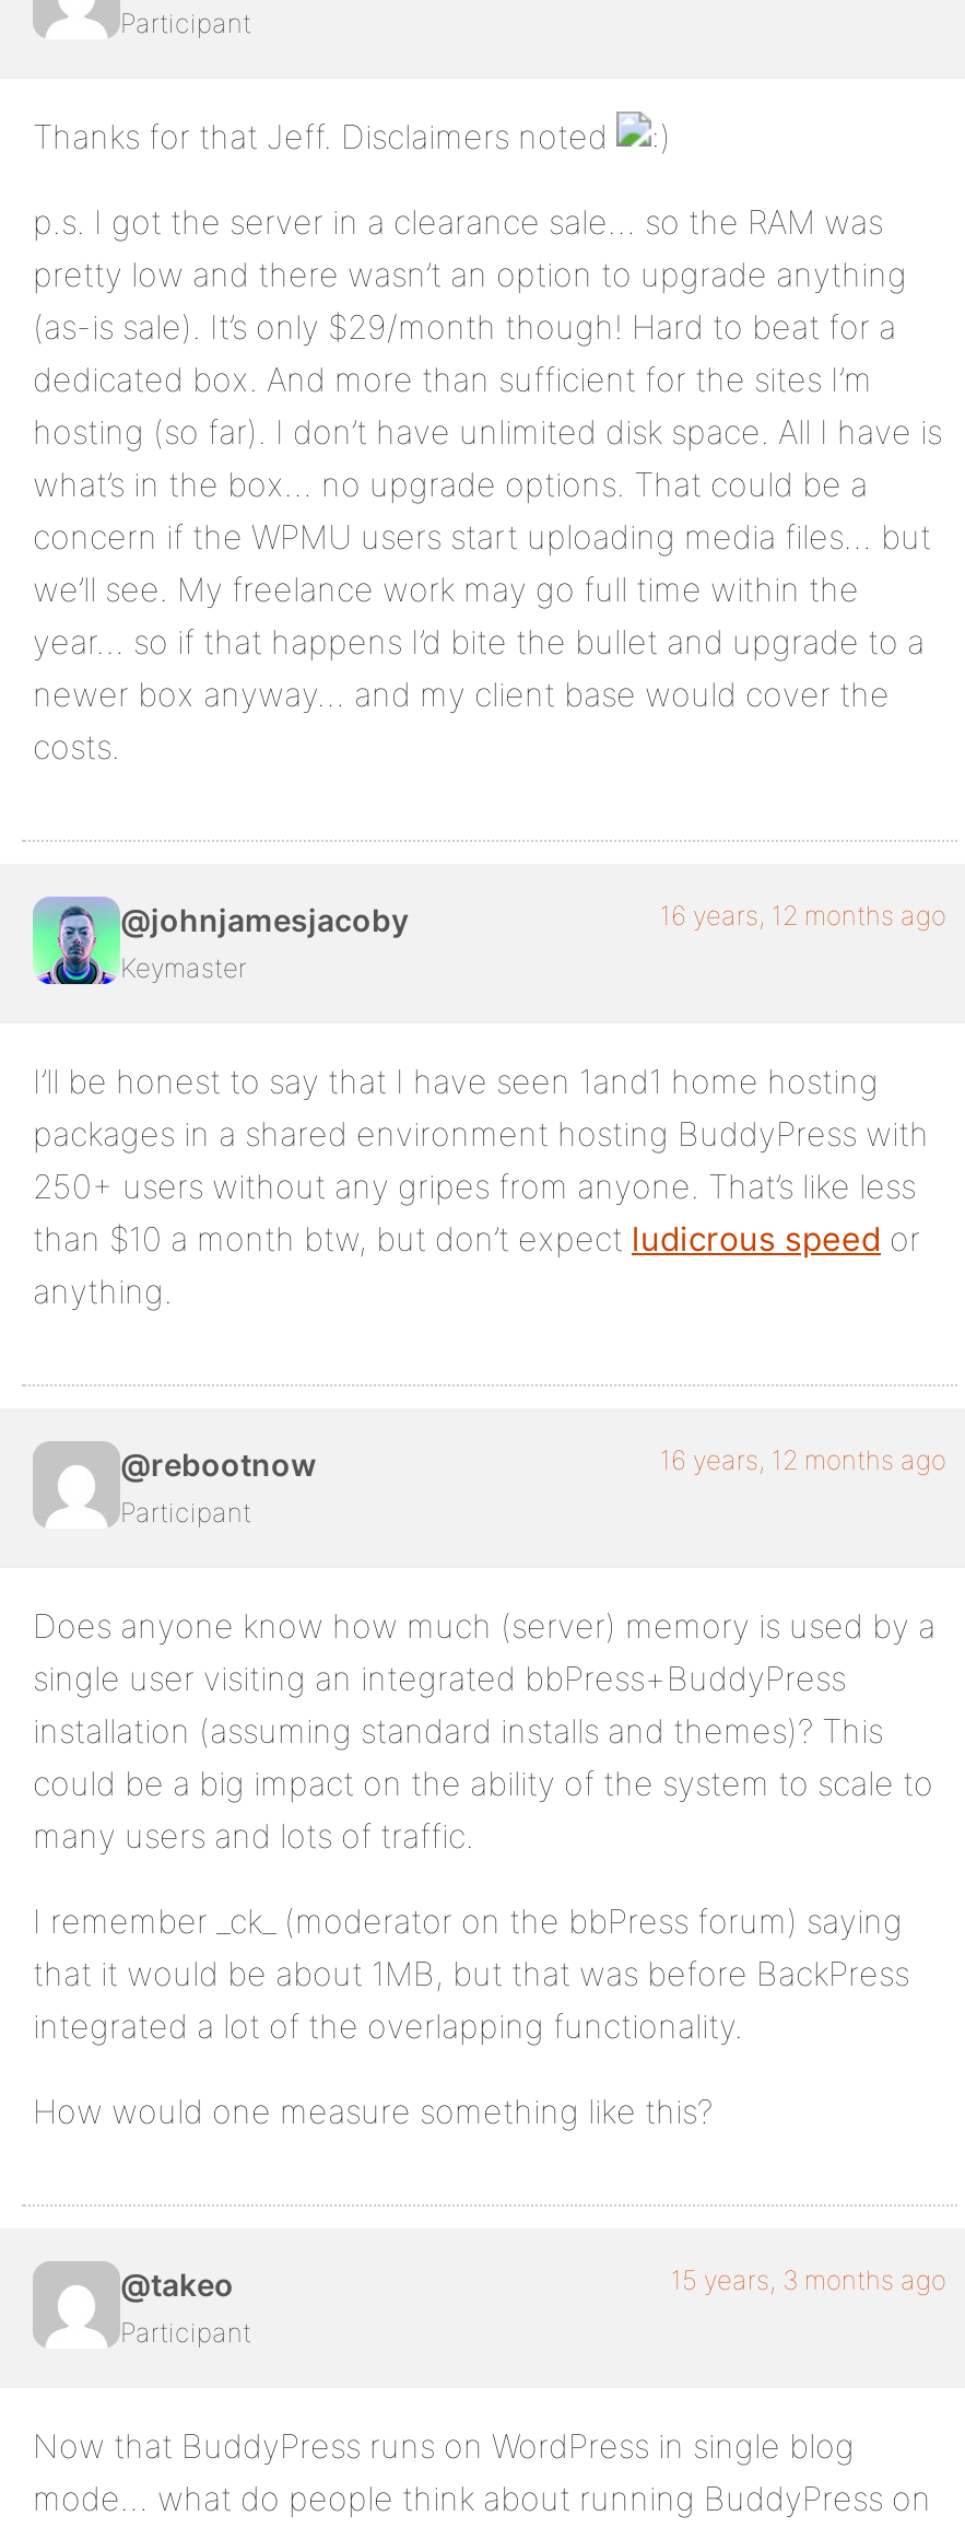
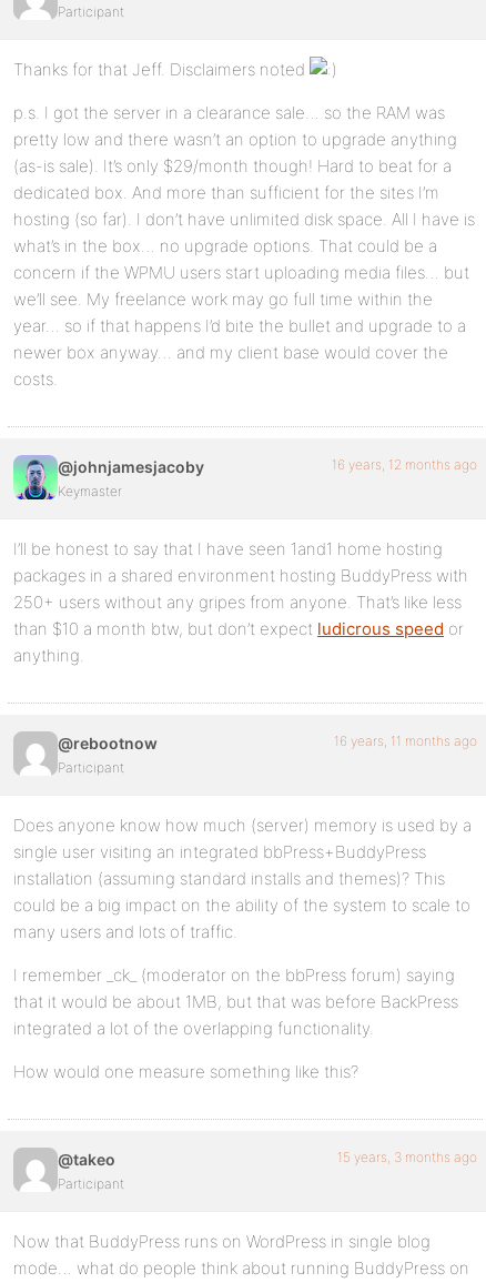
- 16 years, 12 months ago
+ 16 years, 11 months ago
